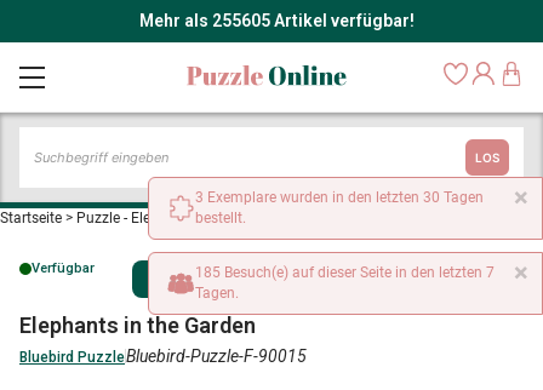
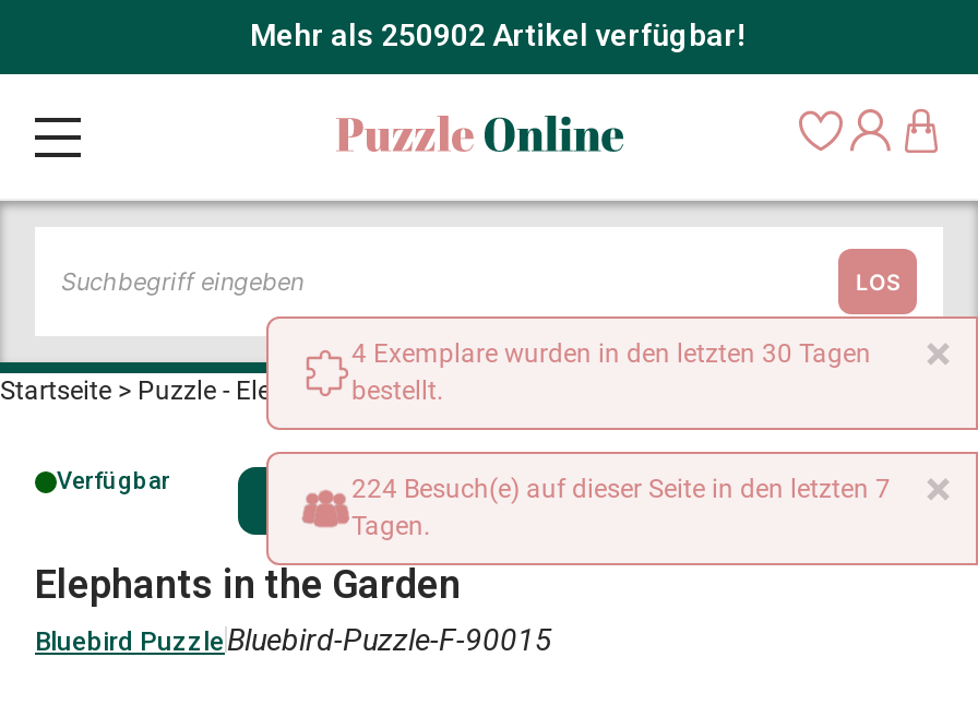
- Mehr als 255605 Artikel verfügbar!
+ Mehr als 250902 Artikel verfügbar!

- 3 Exemplare wurden in den letzten 30 Tagen
+ 4 Exemplare wurden in den letzten 30 Tagen

- 185 Besuch(e) auf dieser Seite in den letzten 7
+ 224 Besuch(e) auf dieser Seite in den letzten 7
